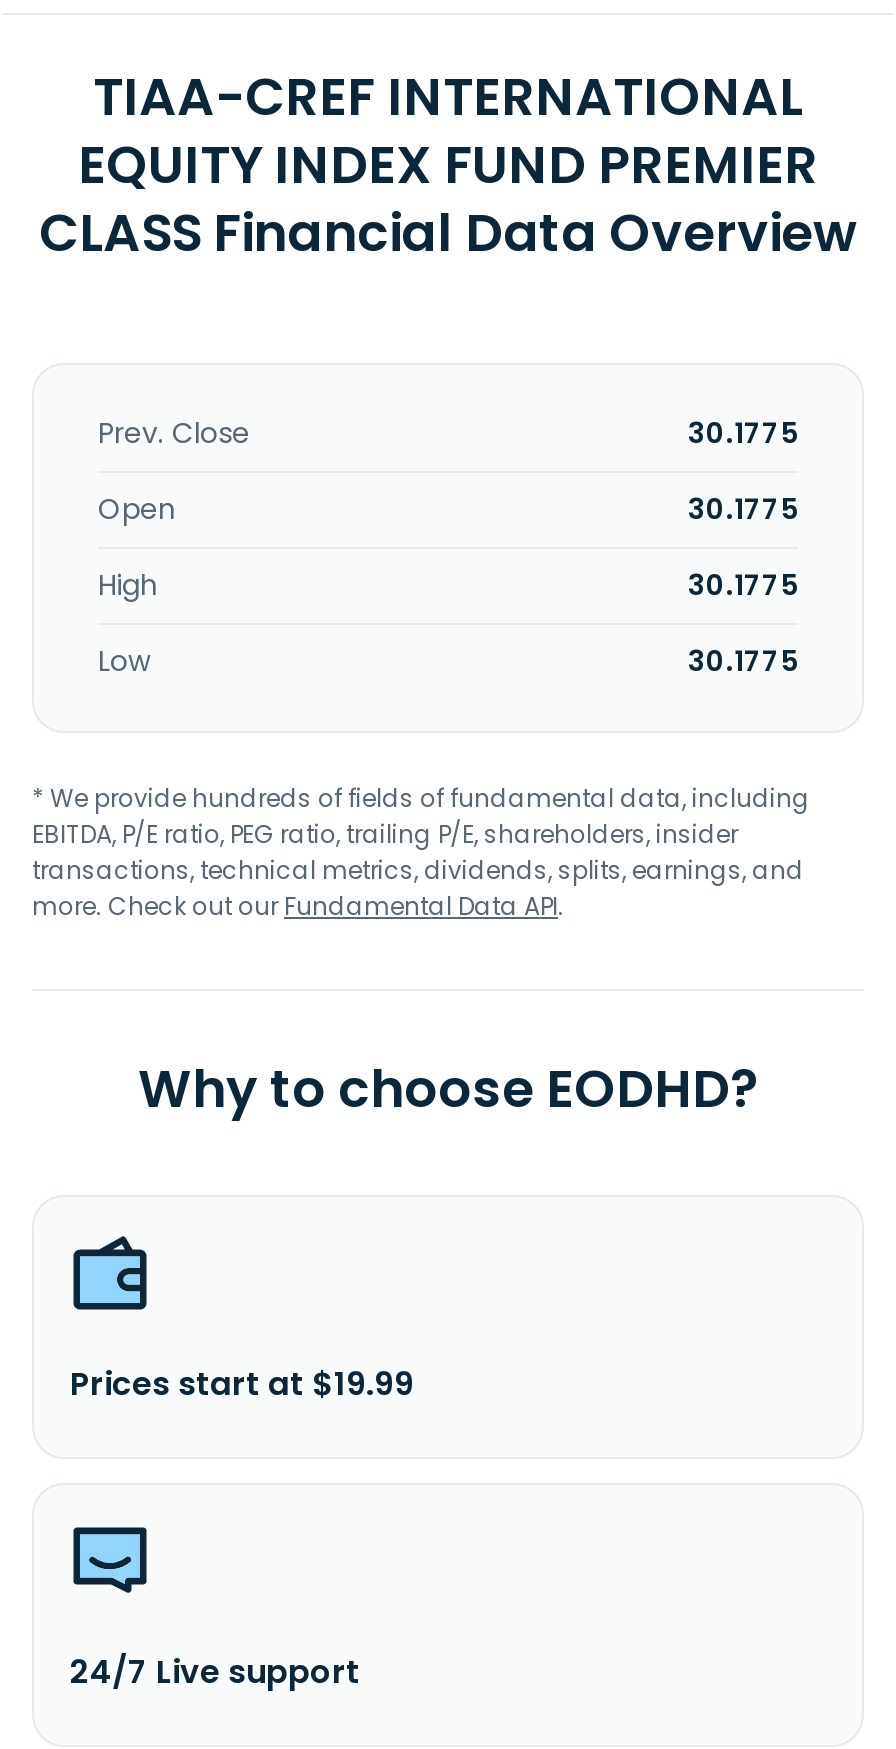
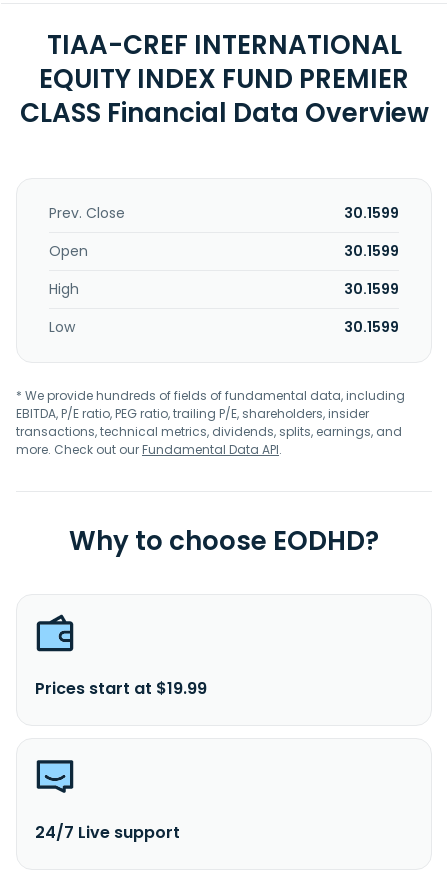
- 30.1775
+ 30.1599

- 30.1775
+ 30.1599

- 30.1775
+ 30.1599

- 30.1775
+ 30.1599
